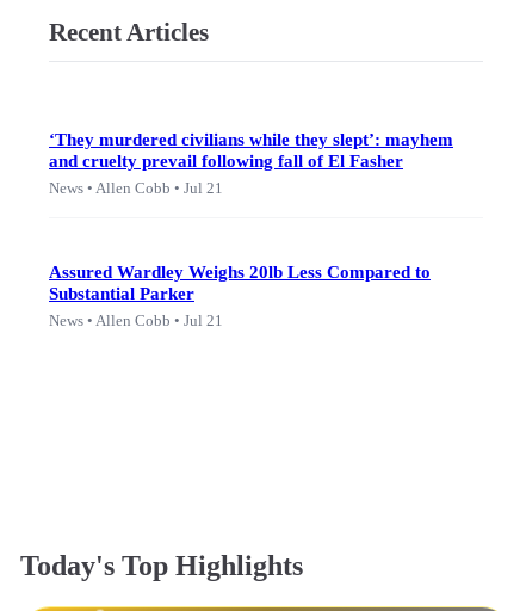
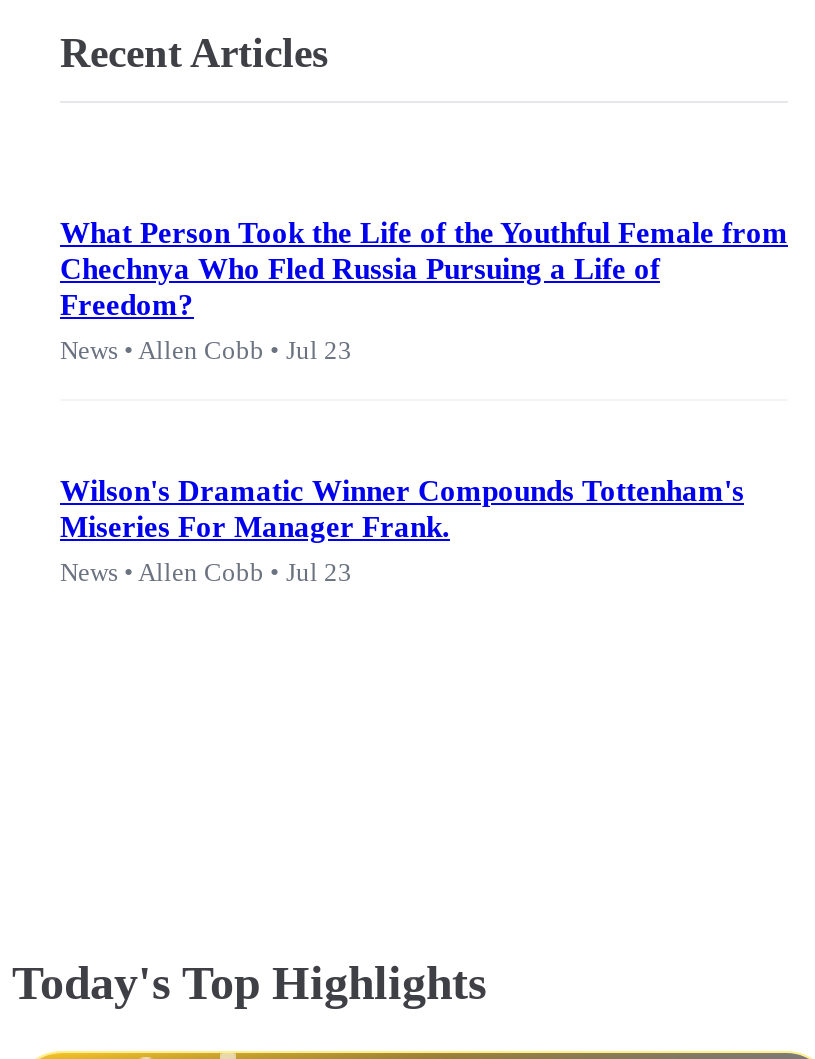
- ‘They murdered civilians while they slept’: mayhem
- and cruelty prevail following fall of El Fasher
+ What Person Took the Life of the Youthful Female from
+ Chechnya Who Fled Russia Pursuing a Life of
+ Freedom?

- News • Allen Cobb • Jul 21
+ News • Allen Cobb • Jul 23

- Assured Wardley Weighs 20lb Less Compared to
- Substantial Parker
+ Wilson's Dramatic Winner Compounds Tottenham's
+ Miseries For Manager Frank.

- News • Allen Cobb • Jul 21
+ News • Allen Cobb • Jul 23
